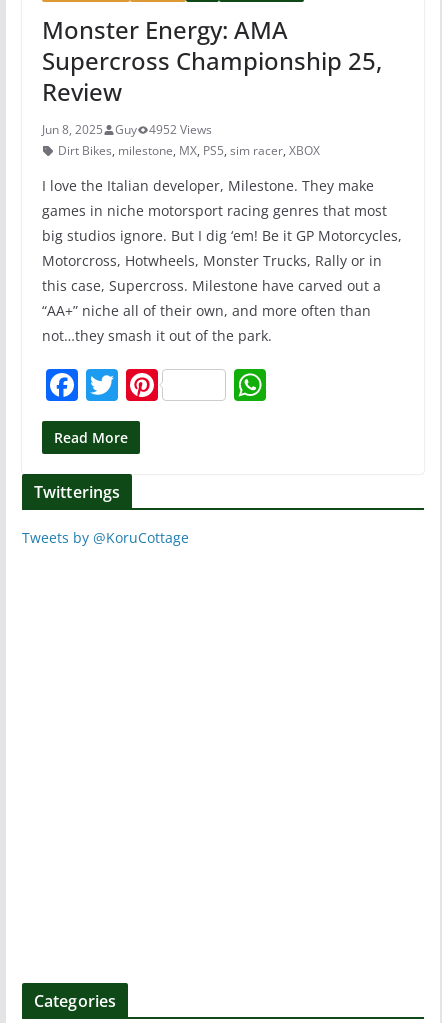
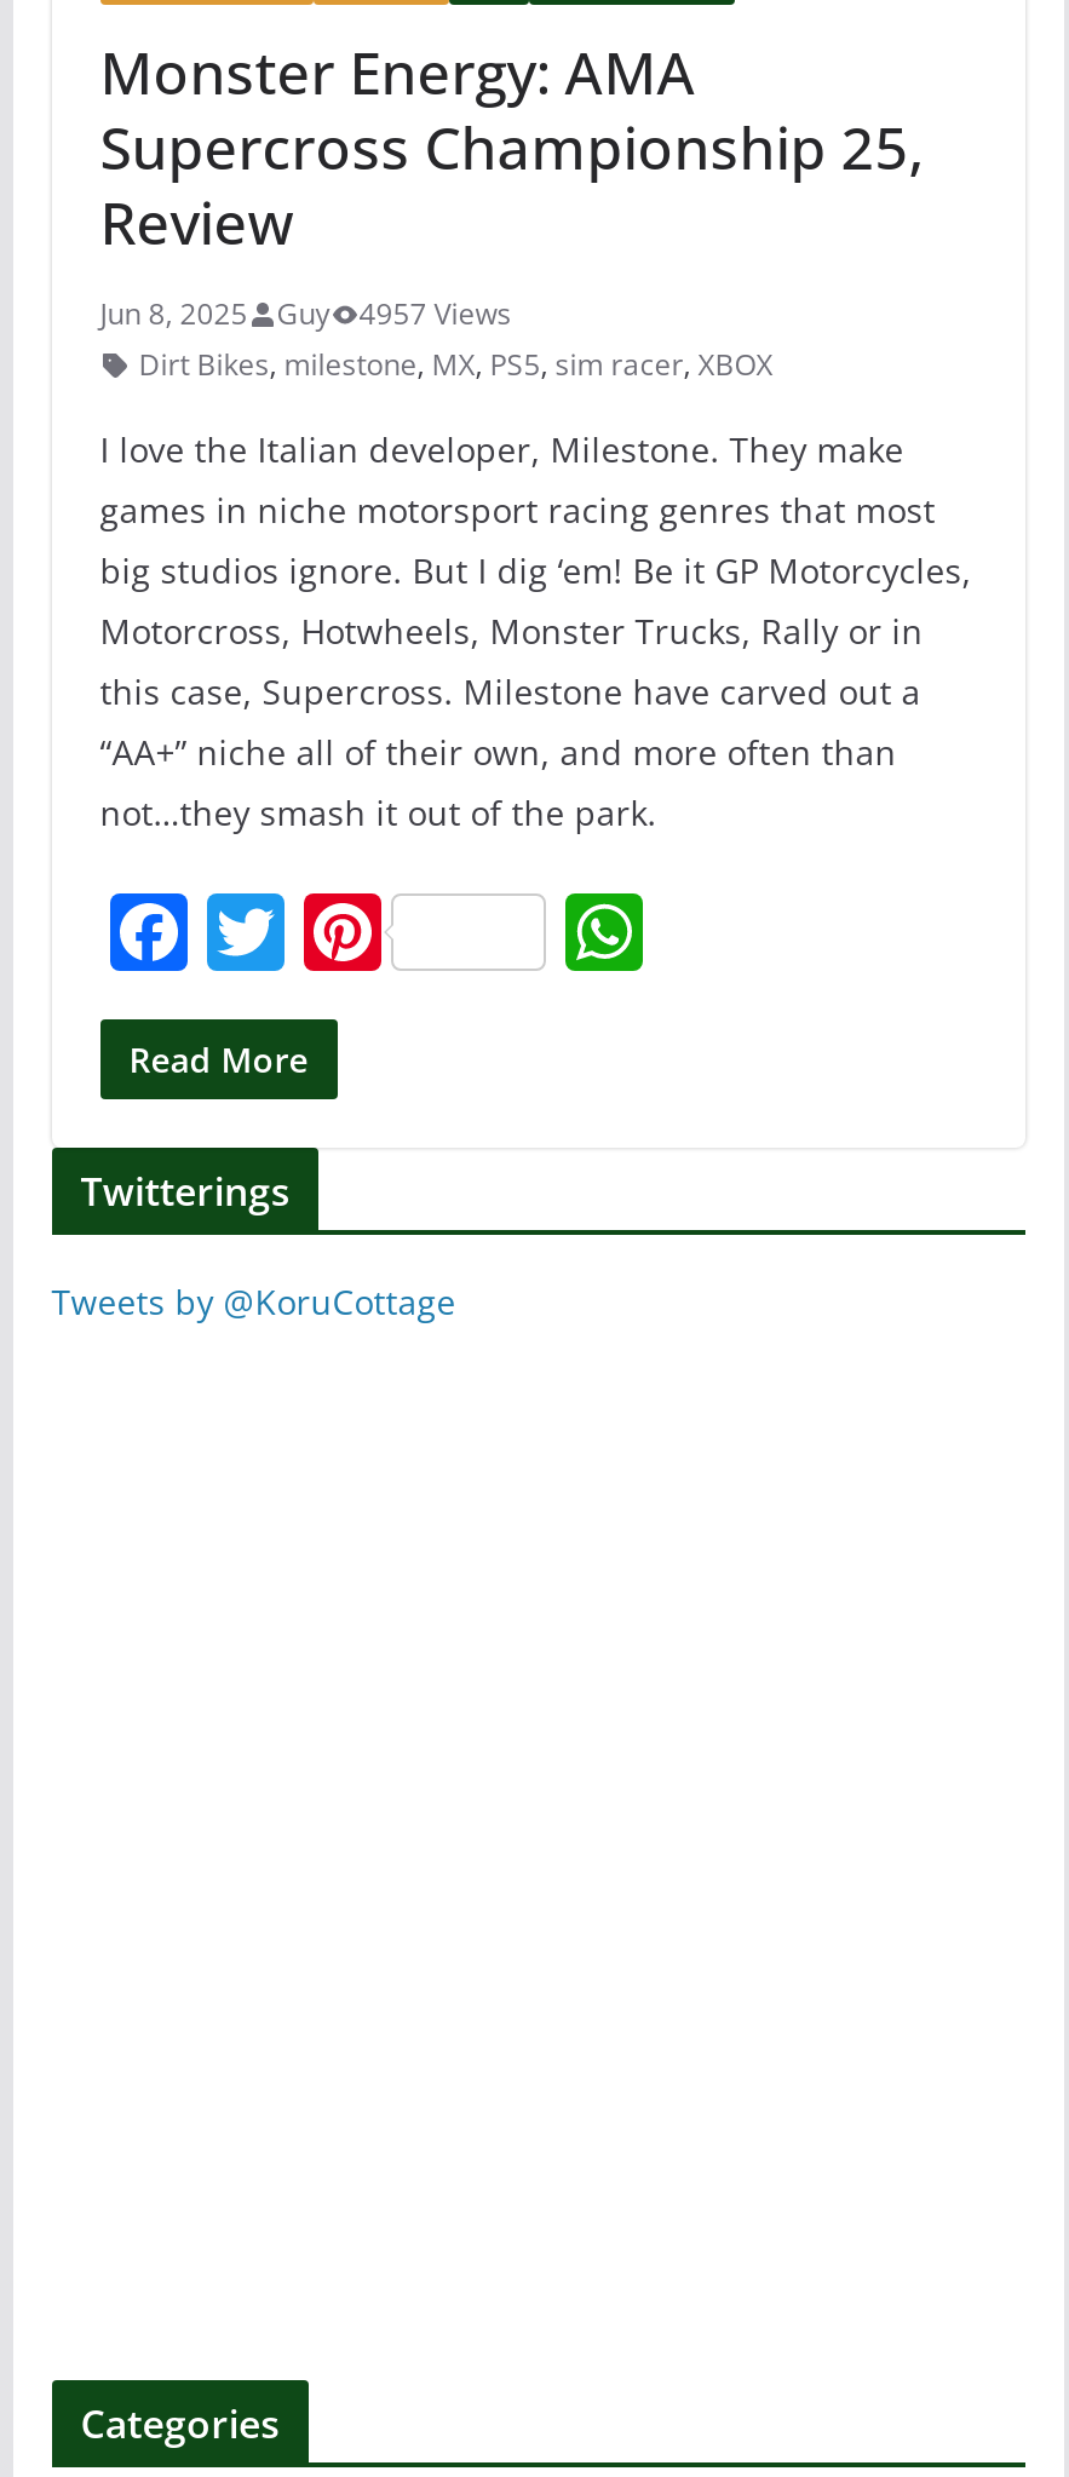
- Jun 8, 2025 Guy 4952 Views
+ Jun 8, 2025 Guy 4957 Views
